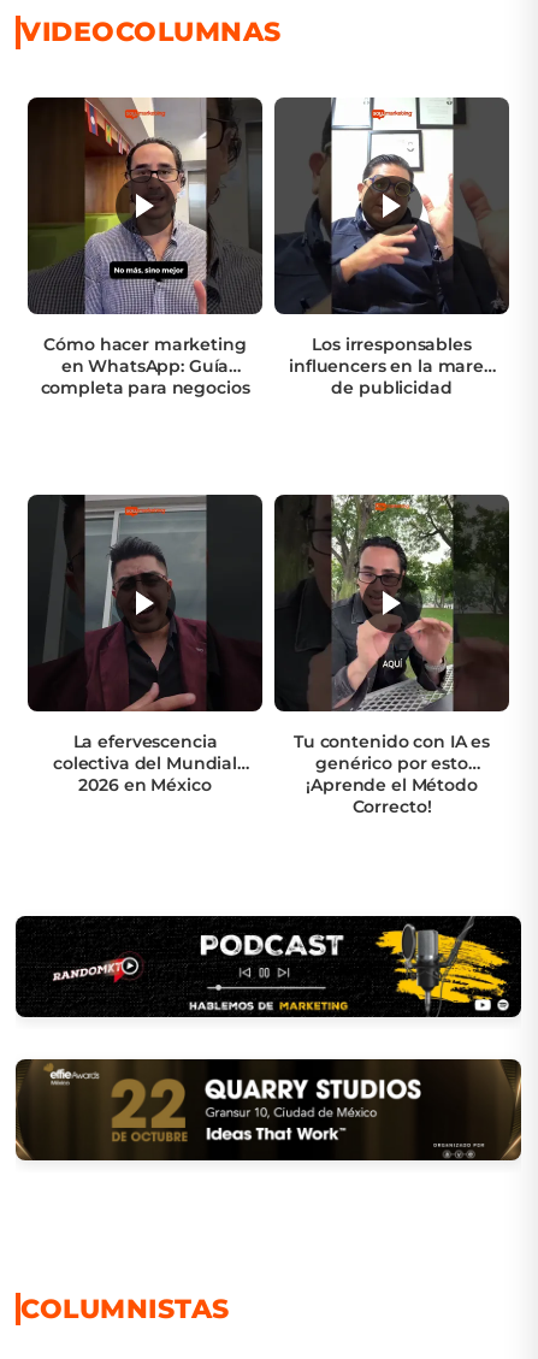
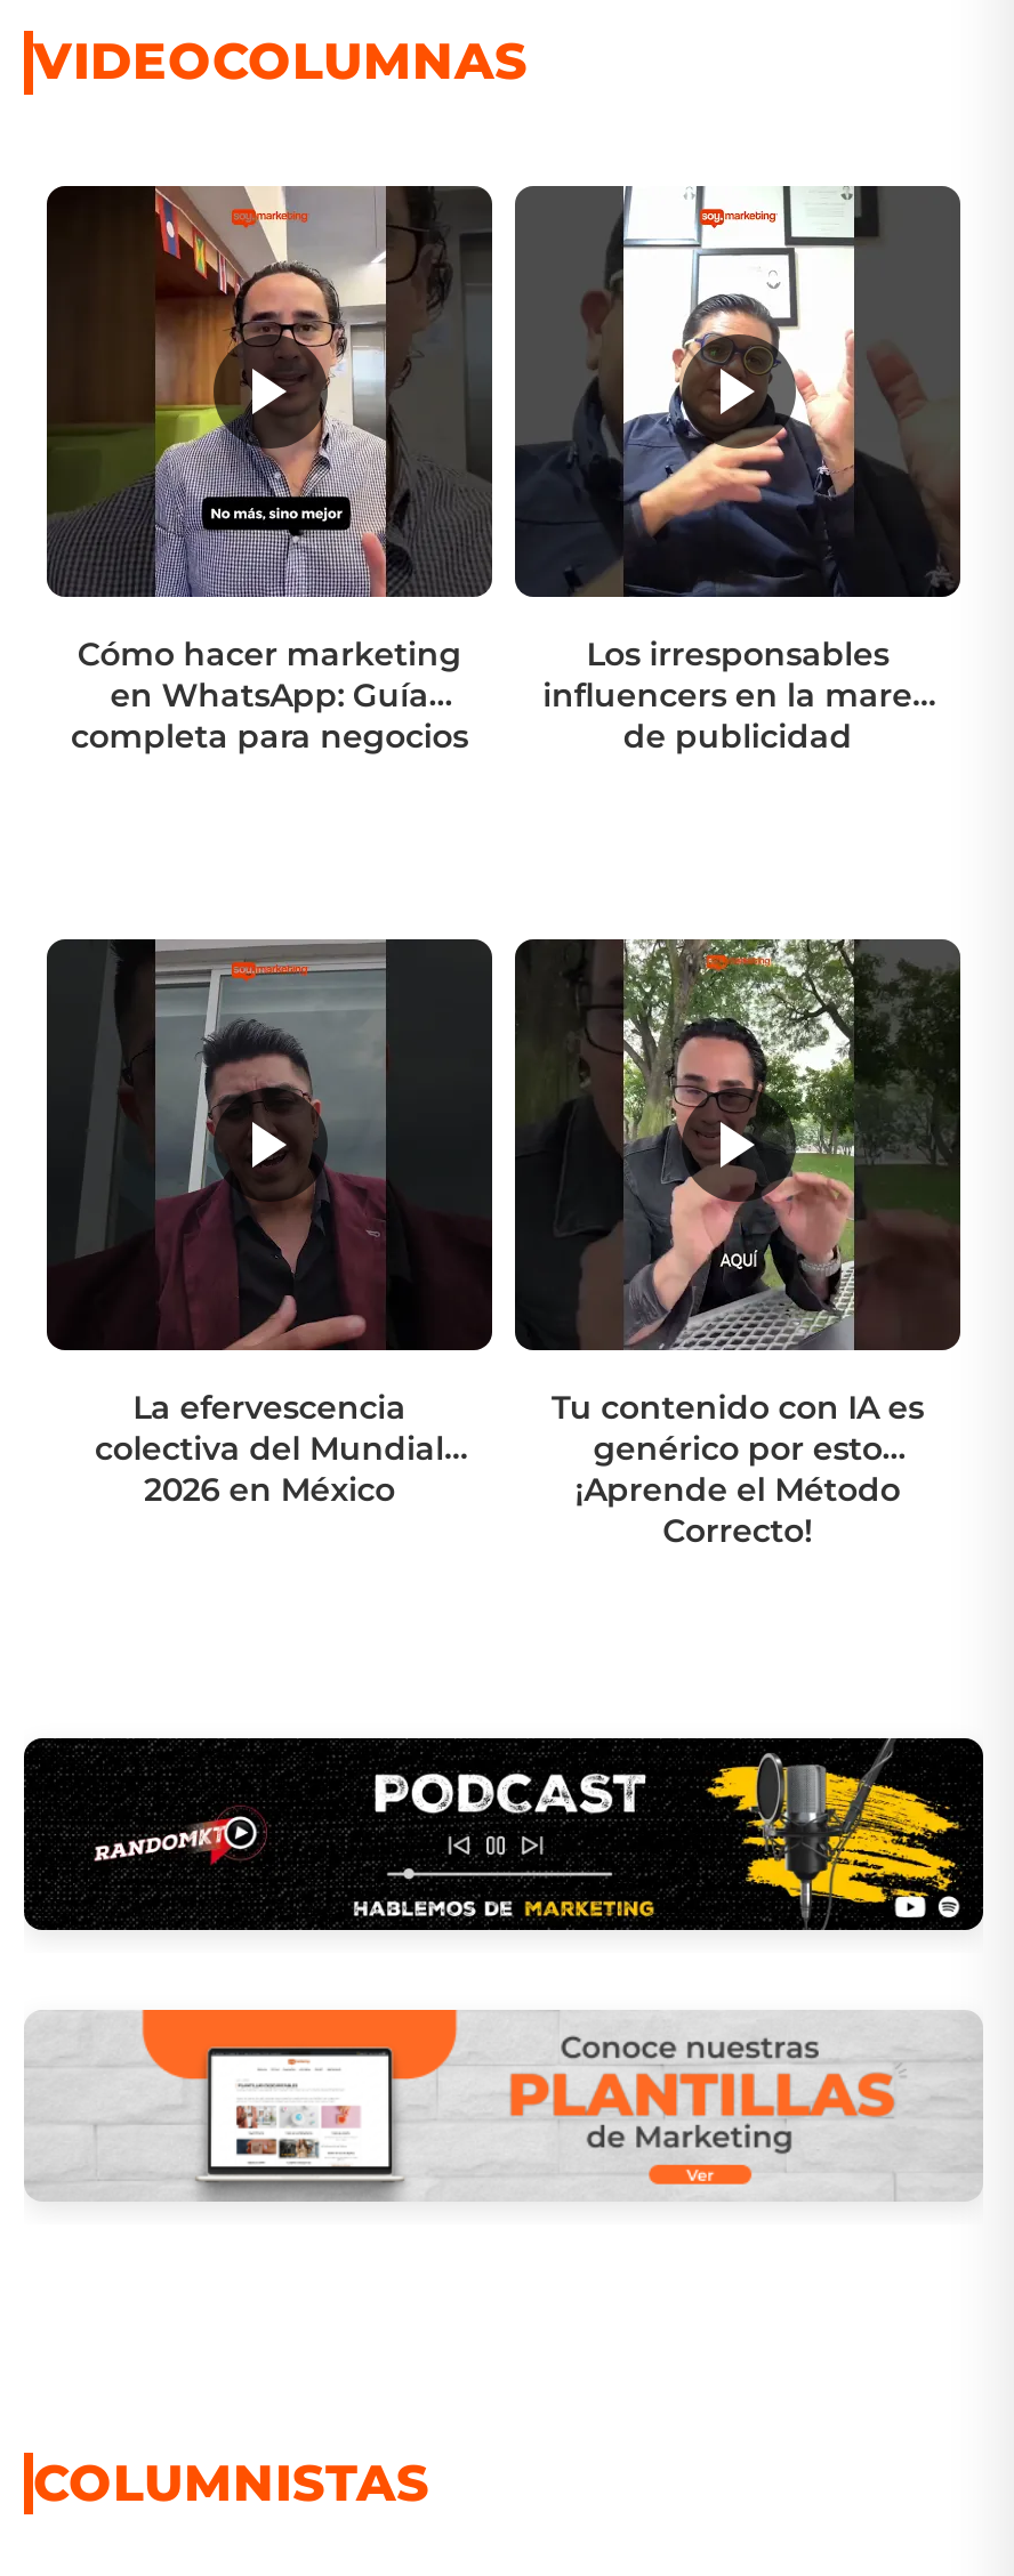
- [image]
+ [image]
